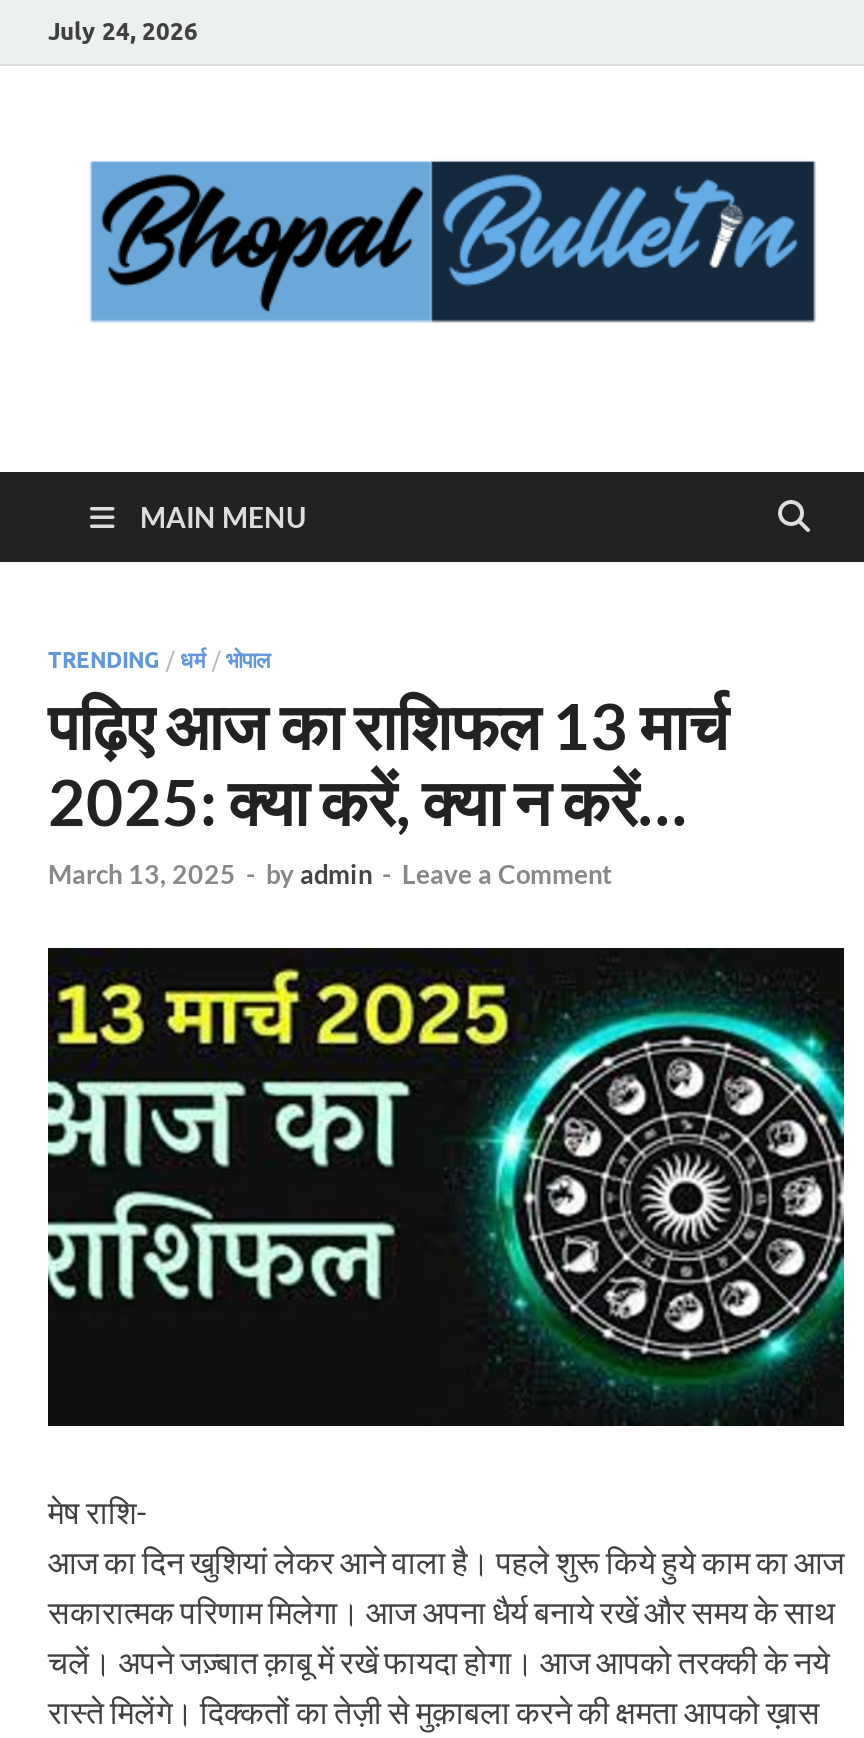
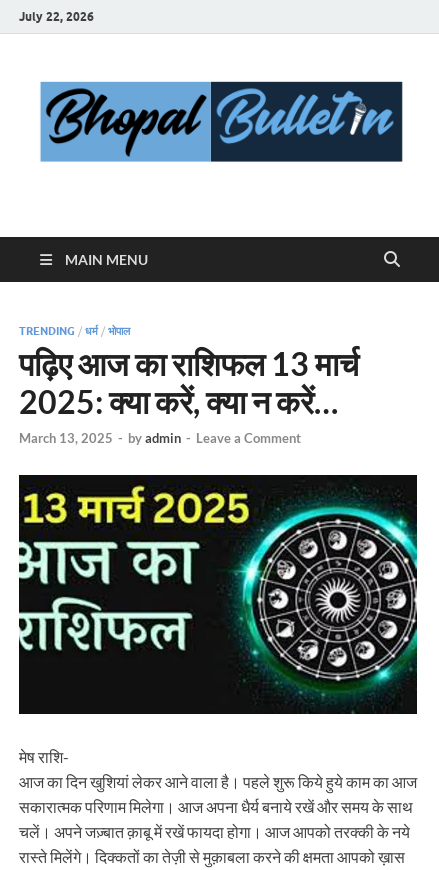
- July 24, 2026
+ July 22, 2026
